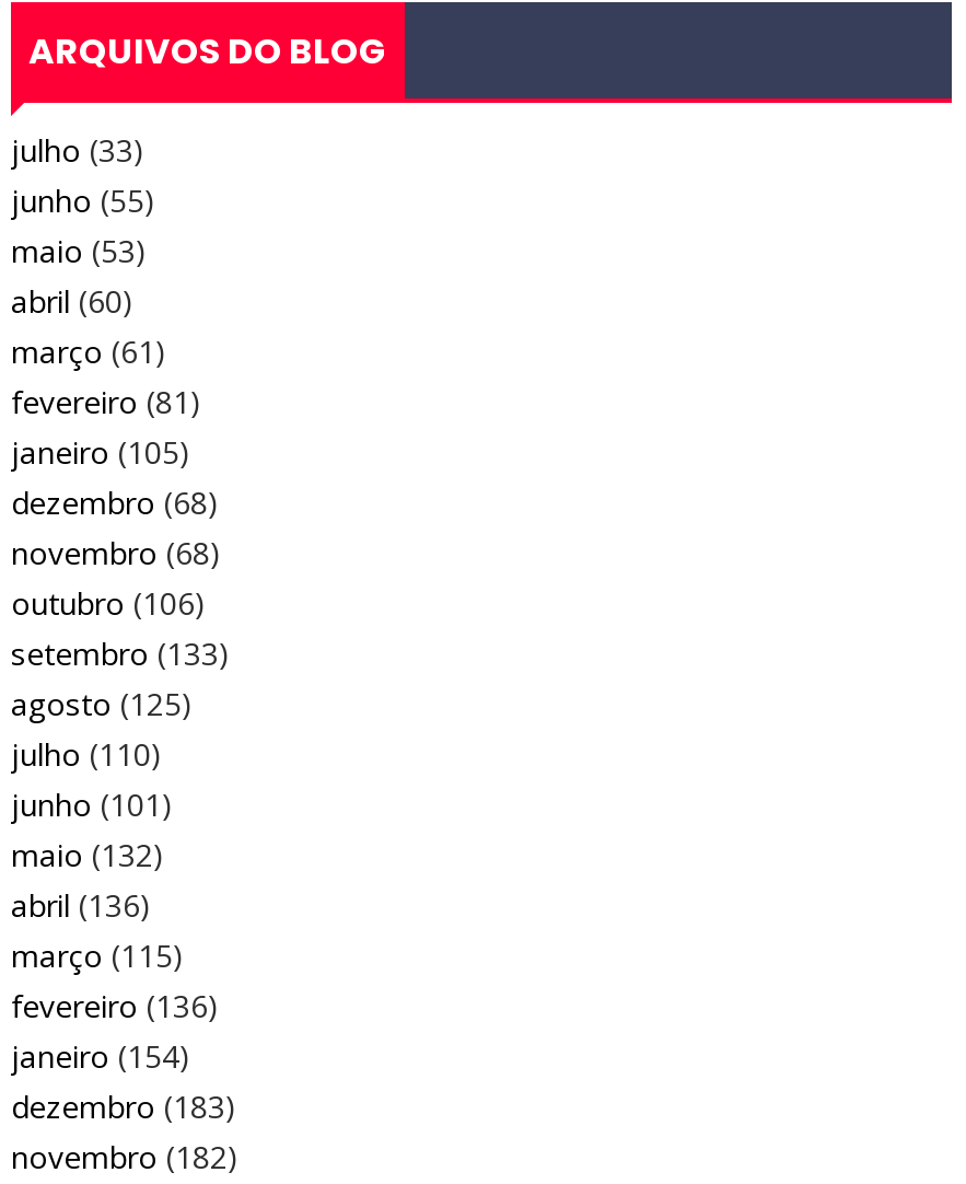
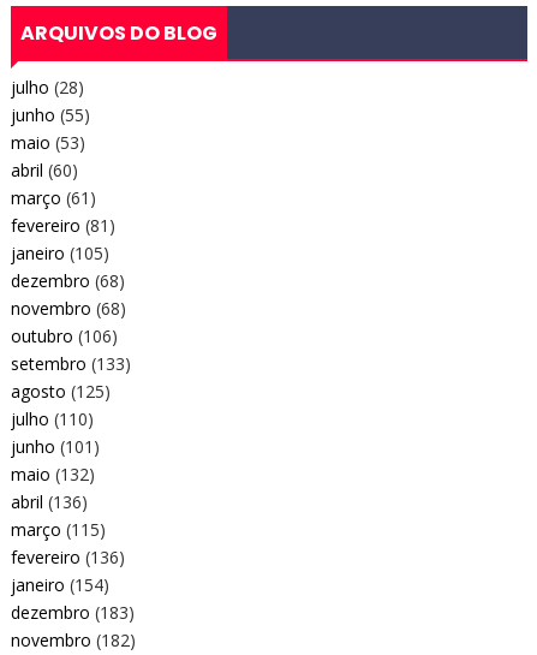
- julho (33)
+ julho (28)
